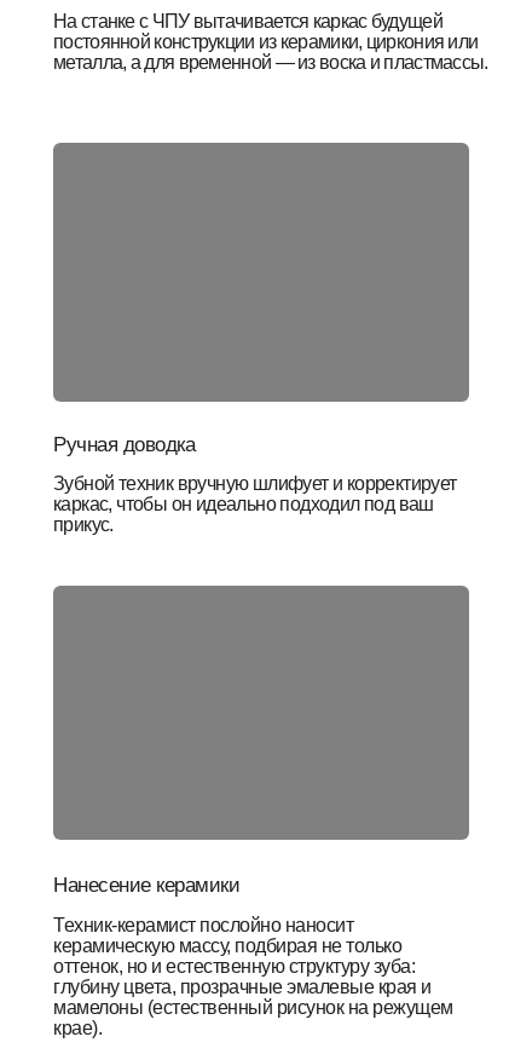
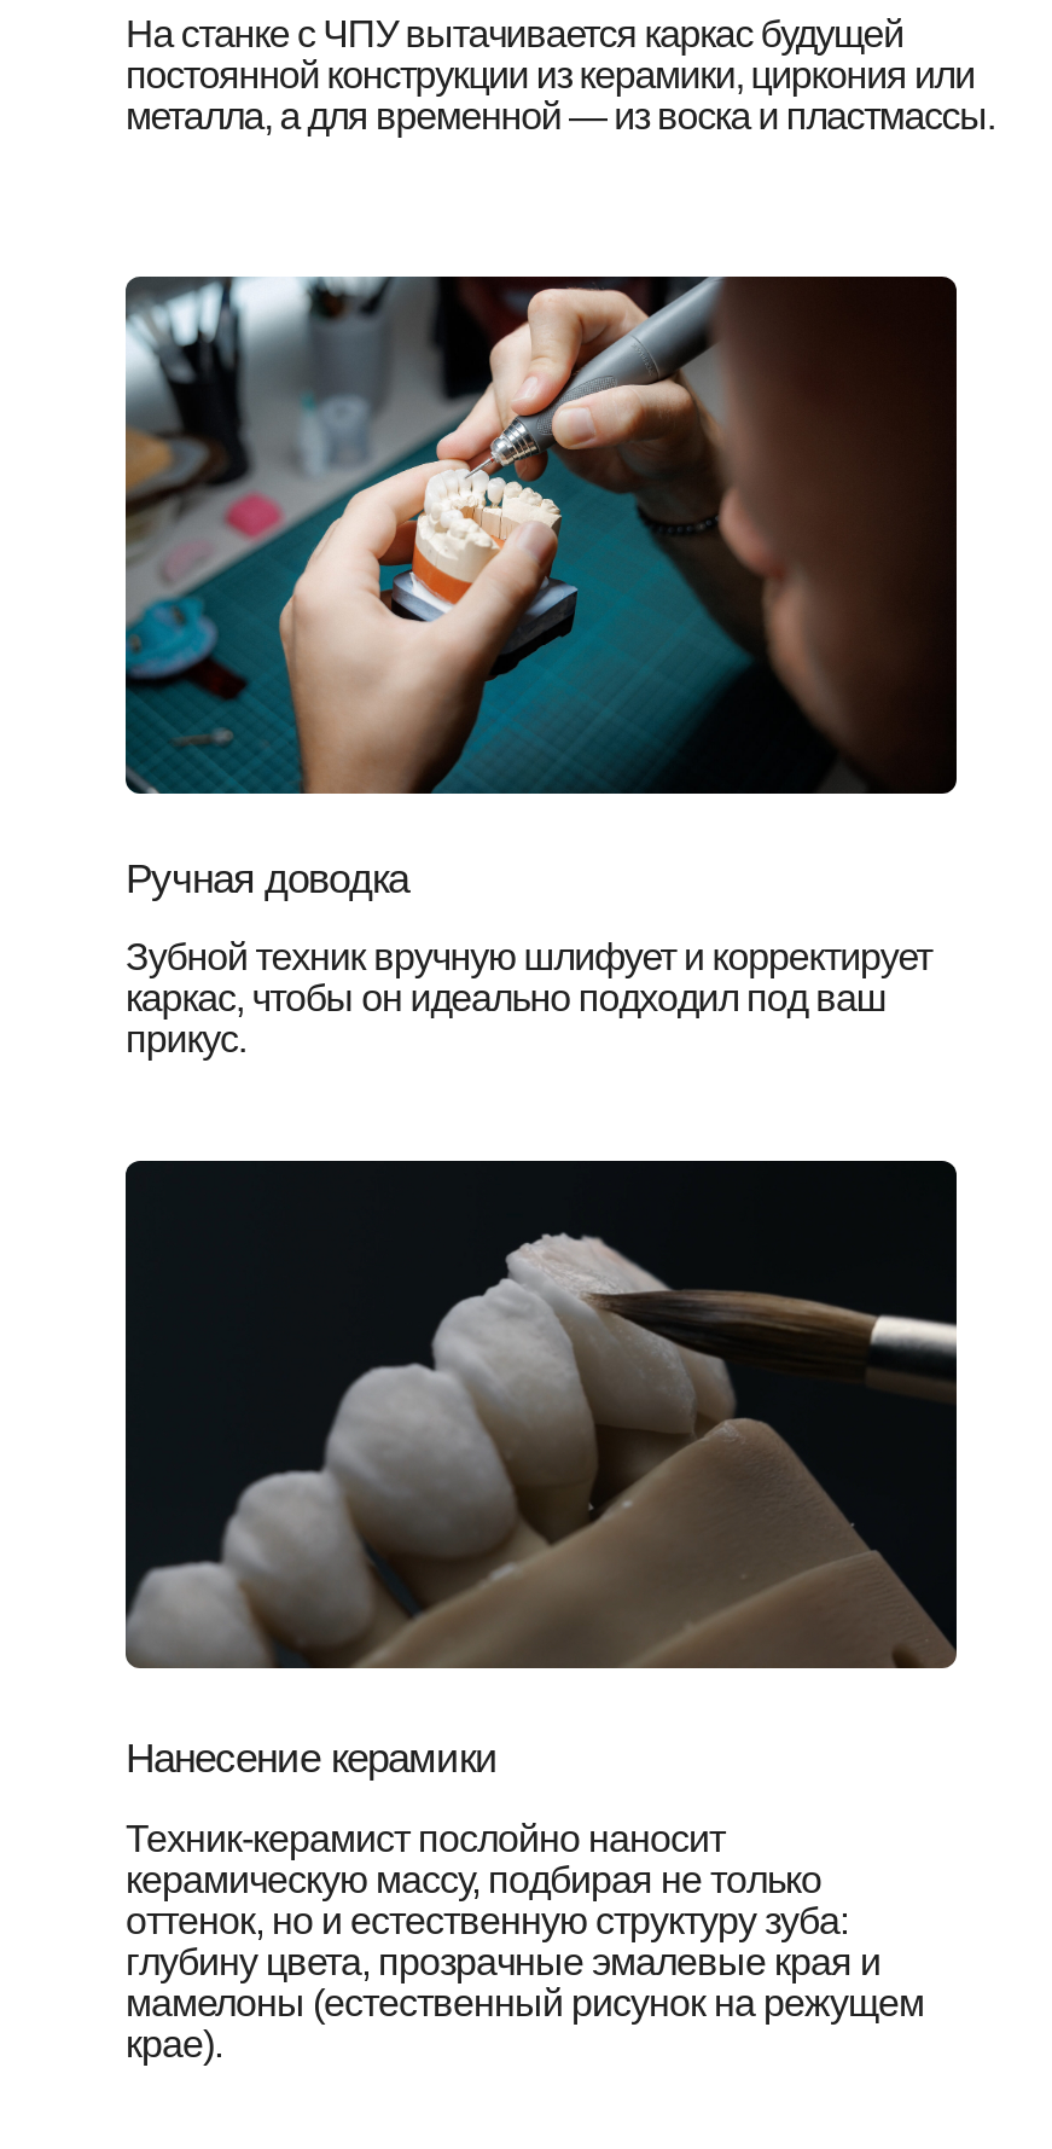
+ [image]

+ [image]
